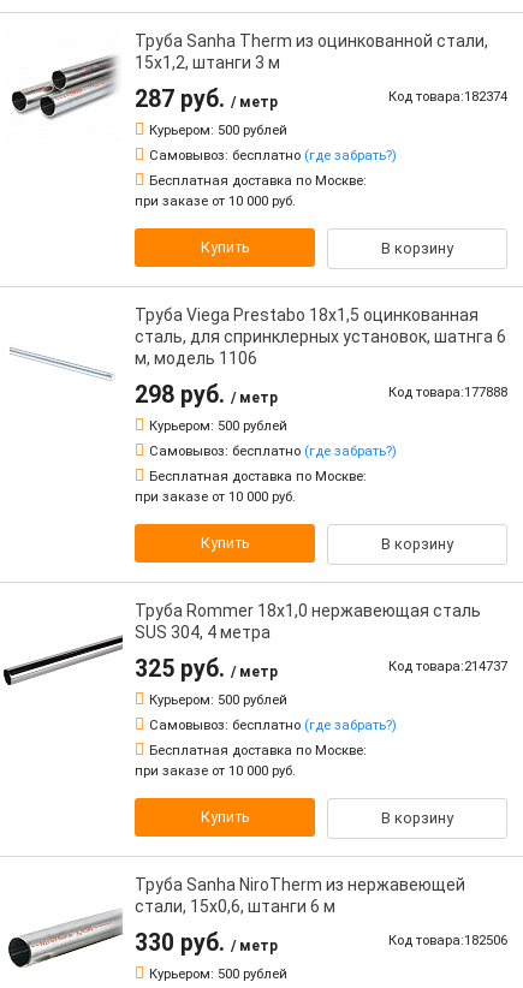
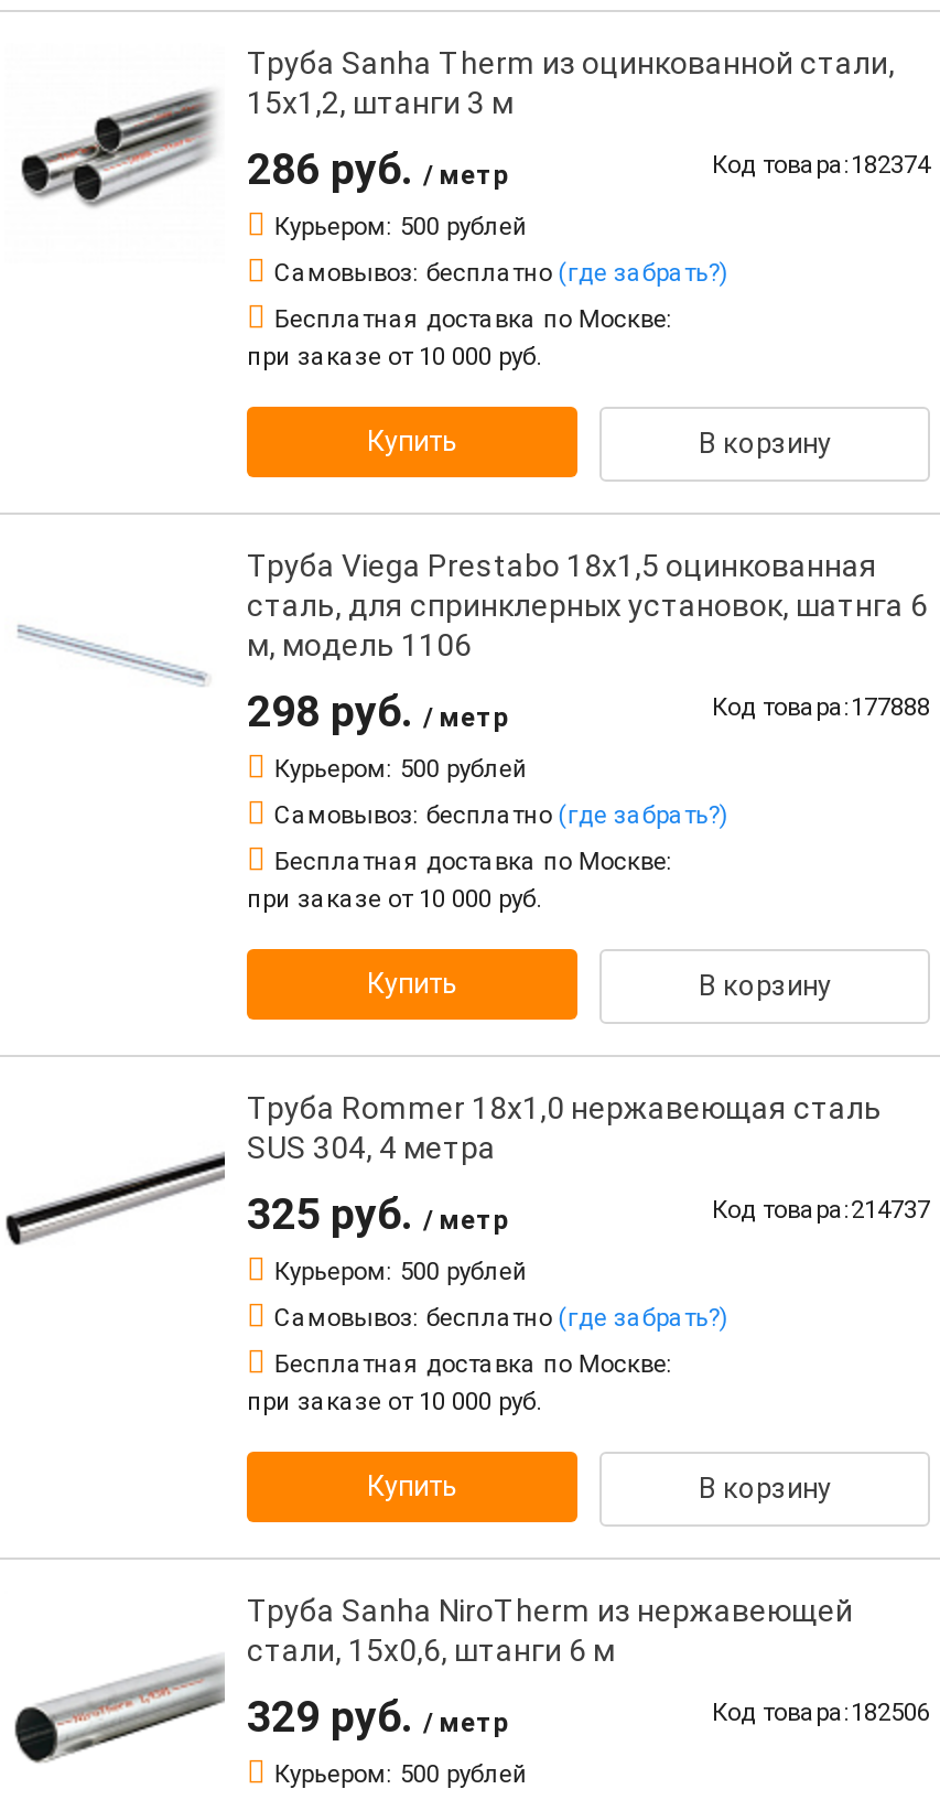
- 287 руб. / метр
+ 286 руб. / метр

- 330 руб. / метр
+ 329 руб. / метр
